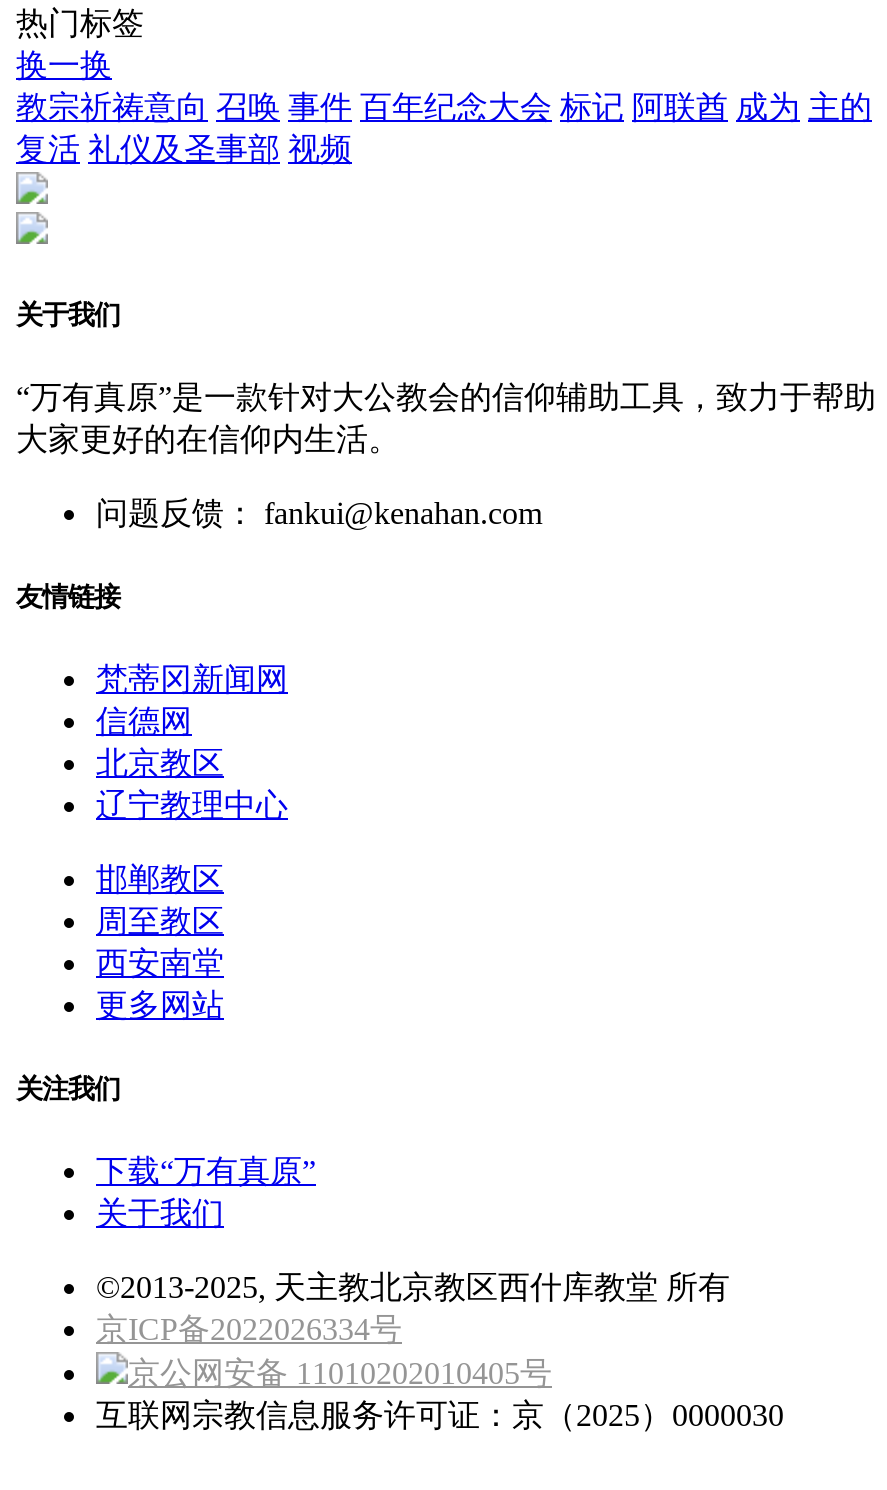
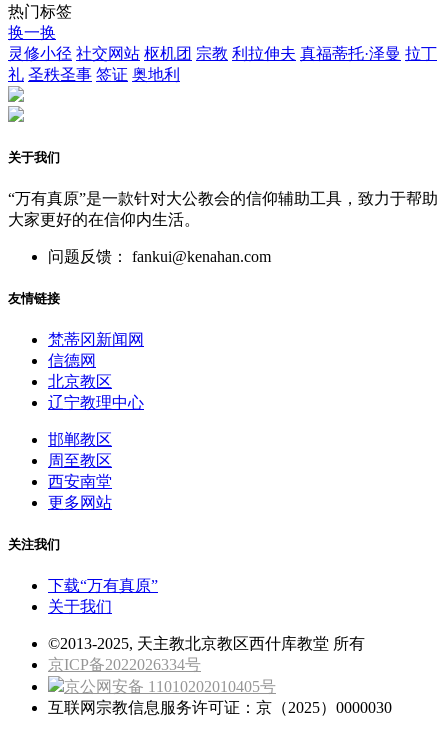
- 教宗祈祷意向 召唤 事件 百年纪念大会 标记 阿联酋 成为 主的
- 复活 礼仪及圣事部 视频
+ 灵修小径 社交网站 枢机团 宗教 利拉伸夫 真福蒂托·泽曼 拉丁
+ 礼 圣秩圣事 签证 奥地利
